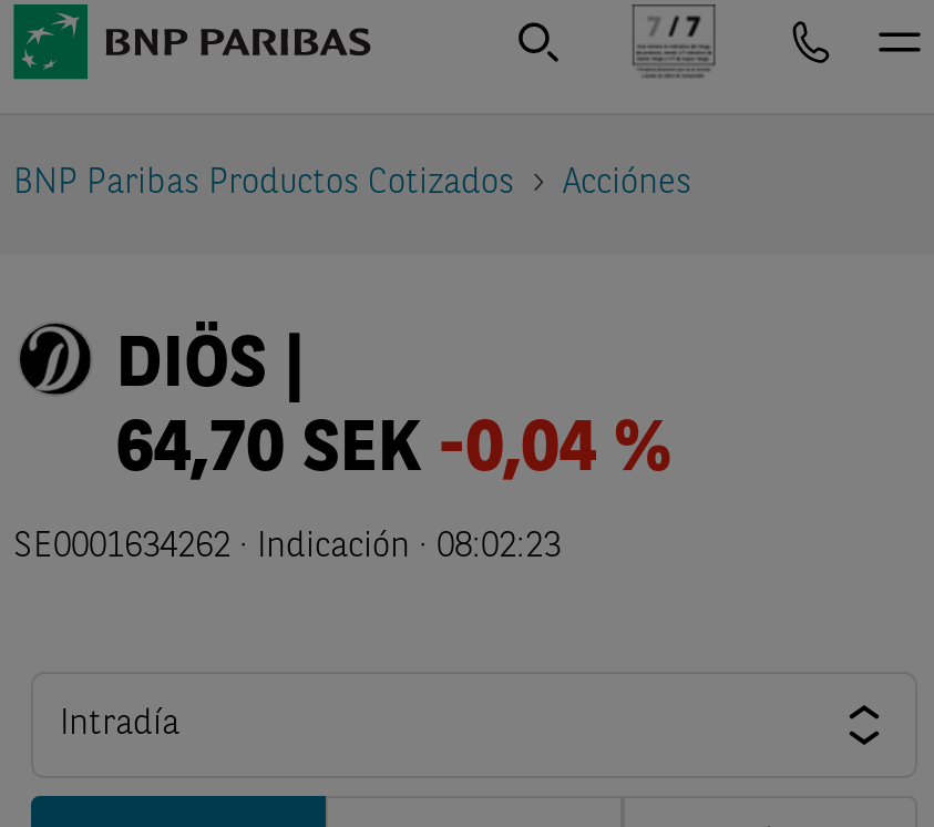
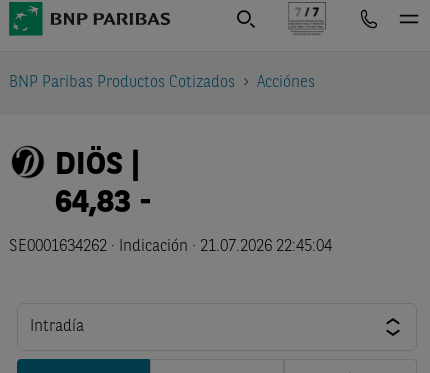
- 64,70 SEK -0,04 %
+ 64,83 -

- SE0001634262 · Indicación · 08:02:23
+ SE0001634262 · Indicación · 21.07.2026 22:45:04
